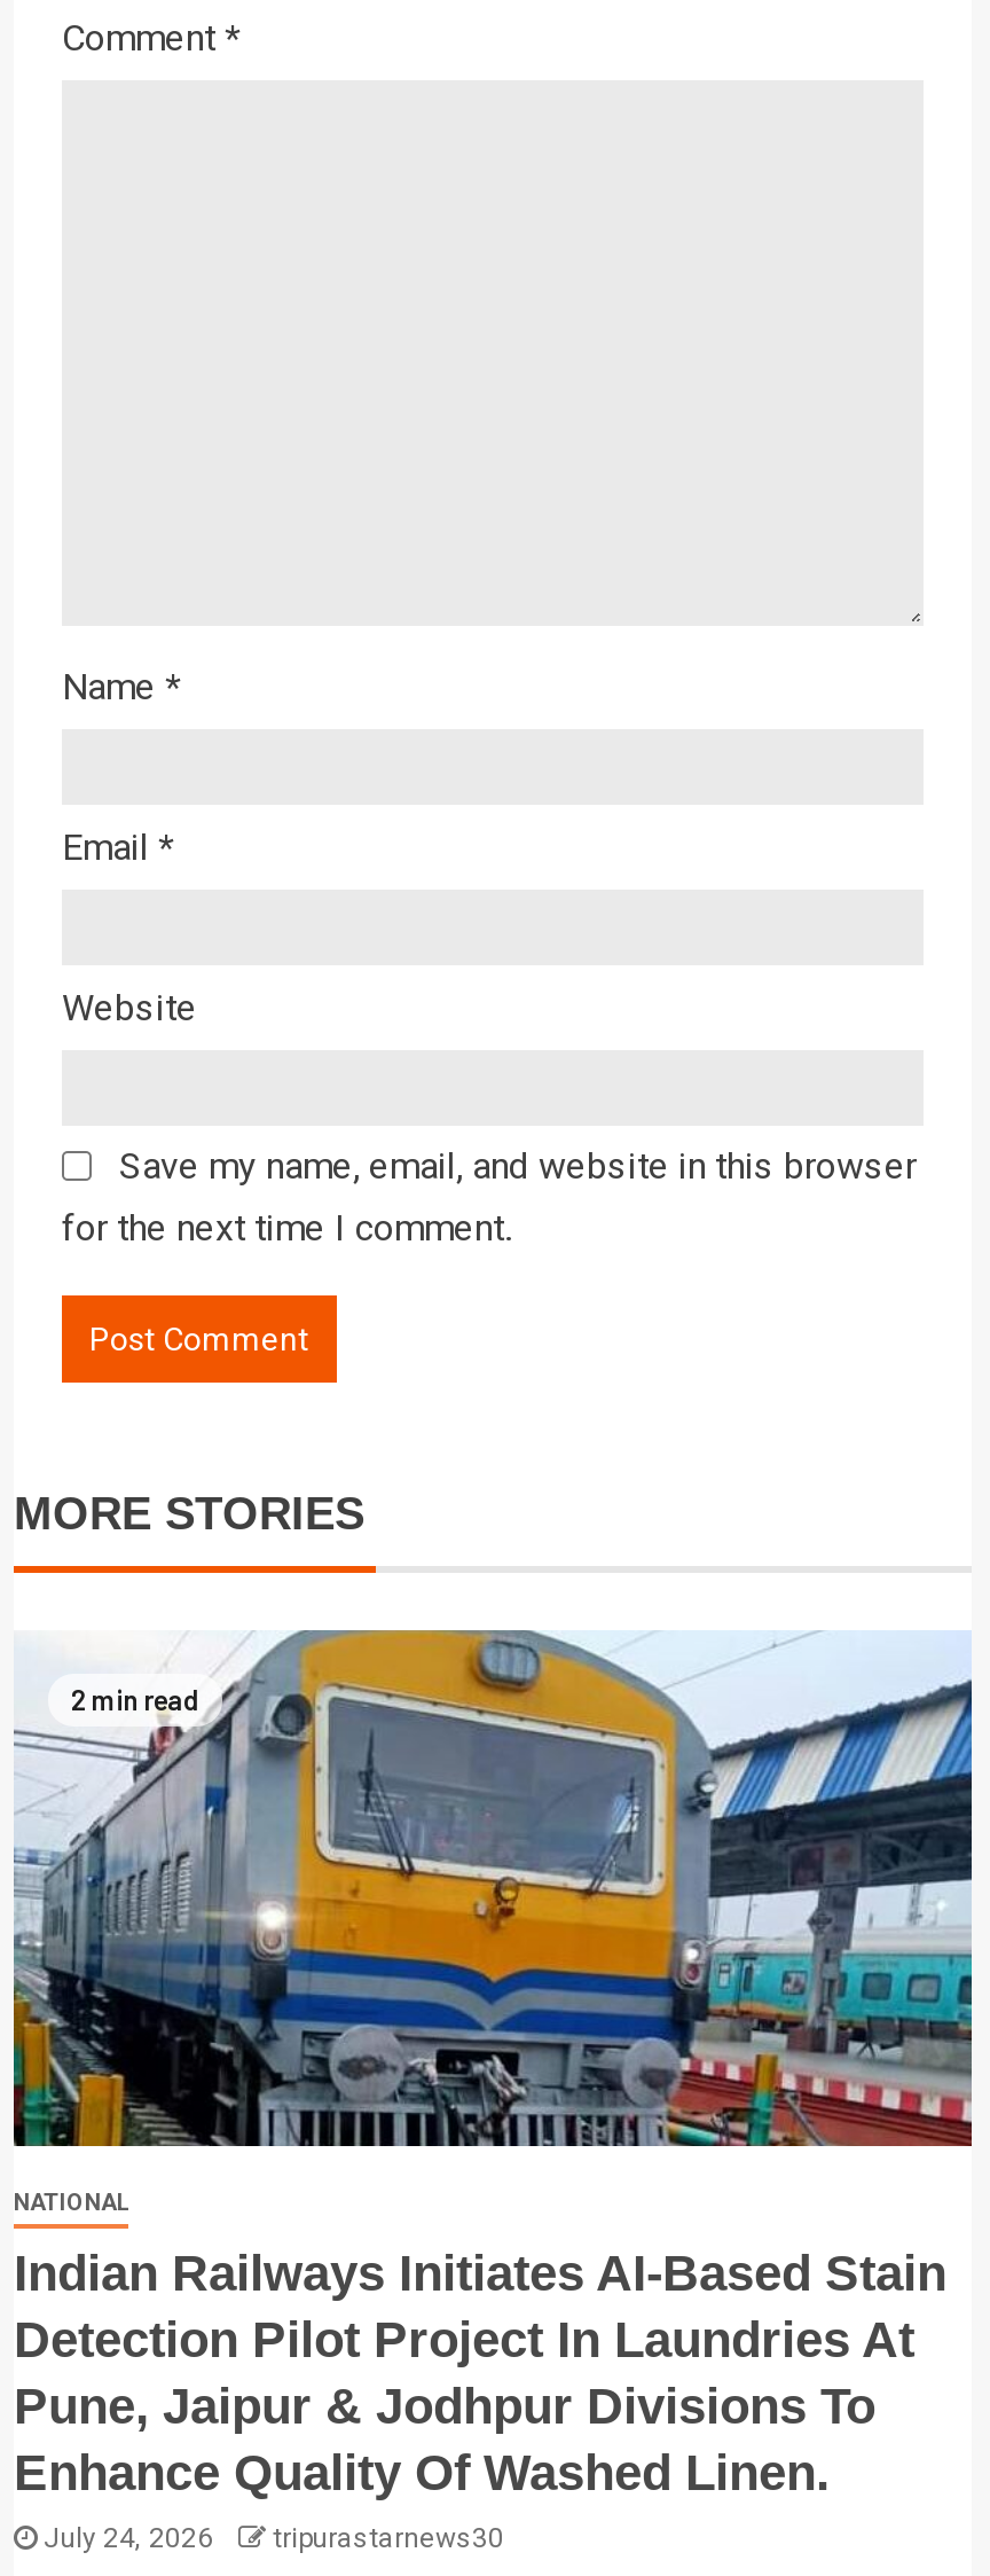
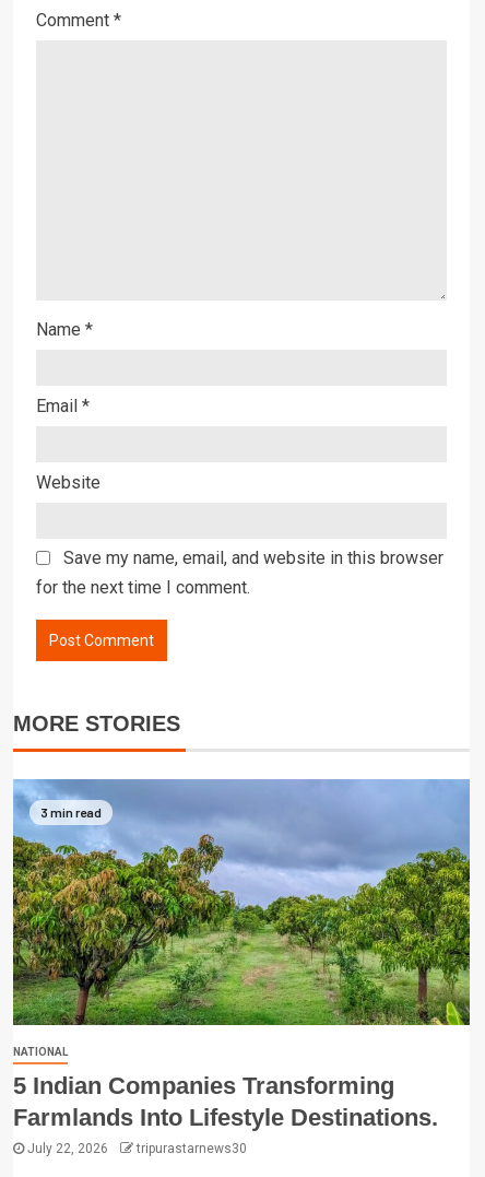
- [image]
- 2 min read
+ [image]
+ 3 min read

- Indian Railways Initiates AI-Based Stain
- Detection Pilot Project In Laundries At
- Pune, Jaipur & Jodhpur Divisions To
- Enhance Quality Of Washed Linen.
- July 24, 2026
+ 5 Indian Companies Transforming
+ Farmlands Into Lifestyle Destinations.
+ July 22, 2026
